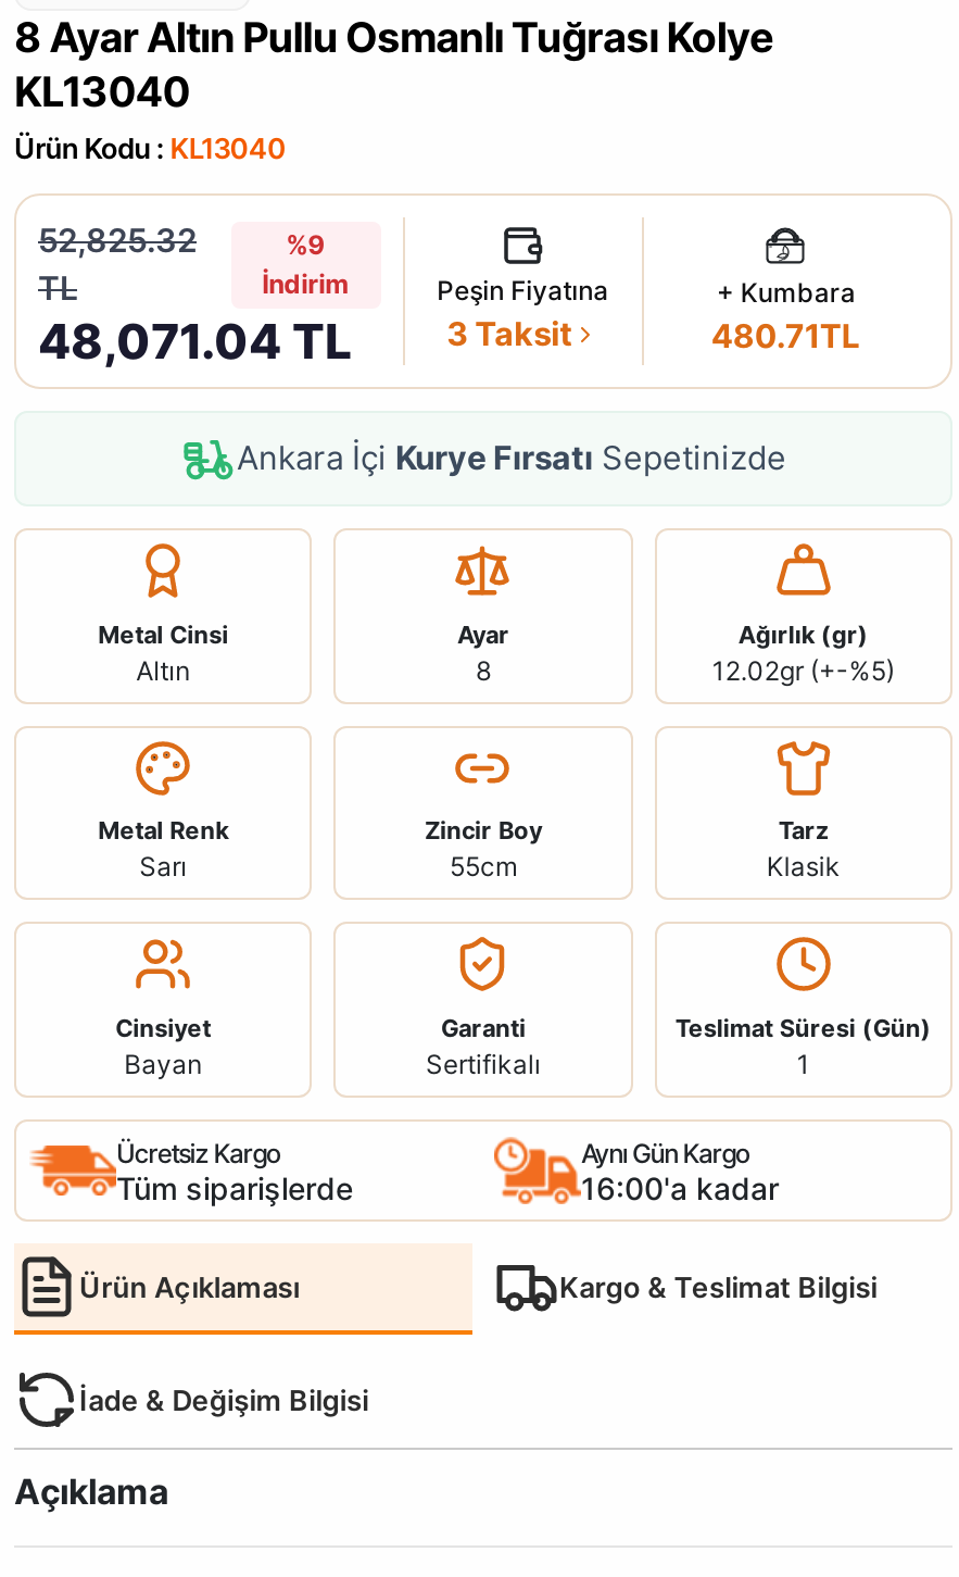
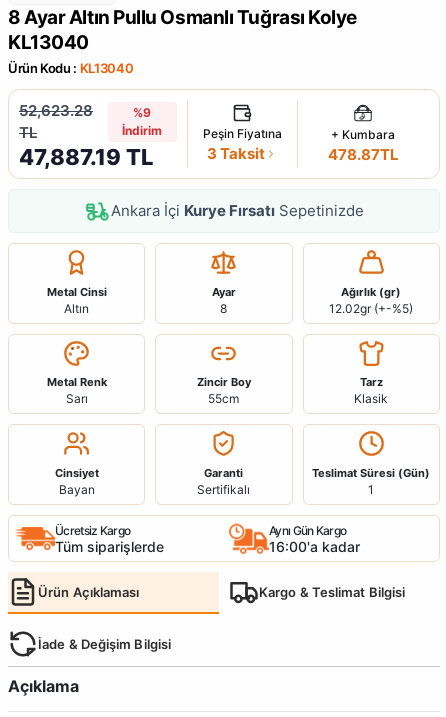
- 52,825.32
+ 52,623.28

- 48,071.04 TL
+ 47,887.19 TL

- 480.71TL
+ 478.87TL
